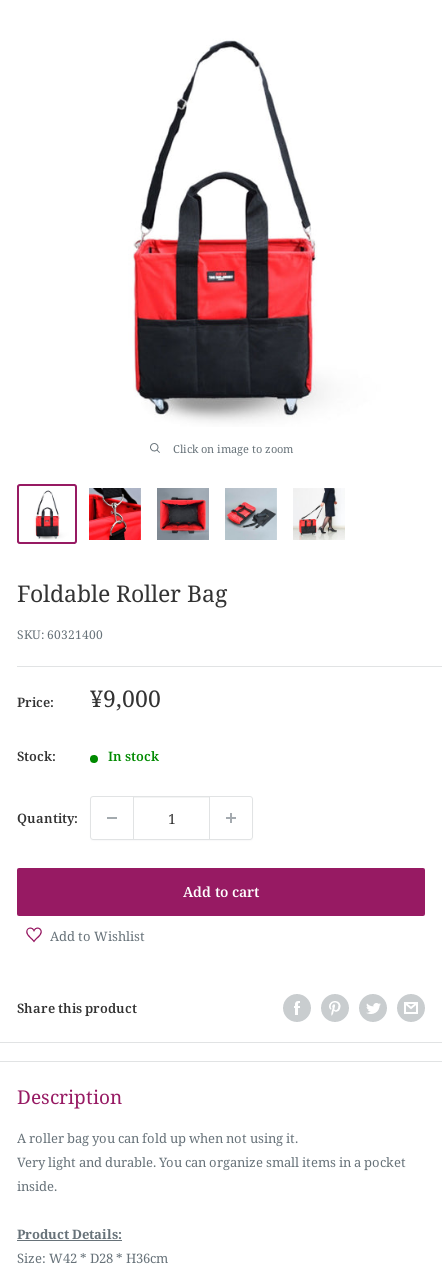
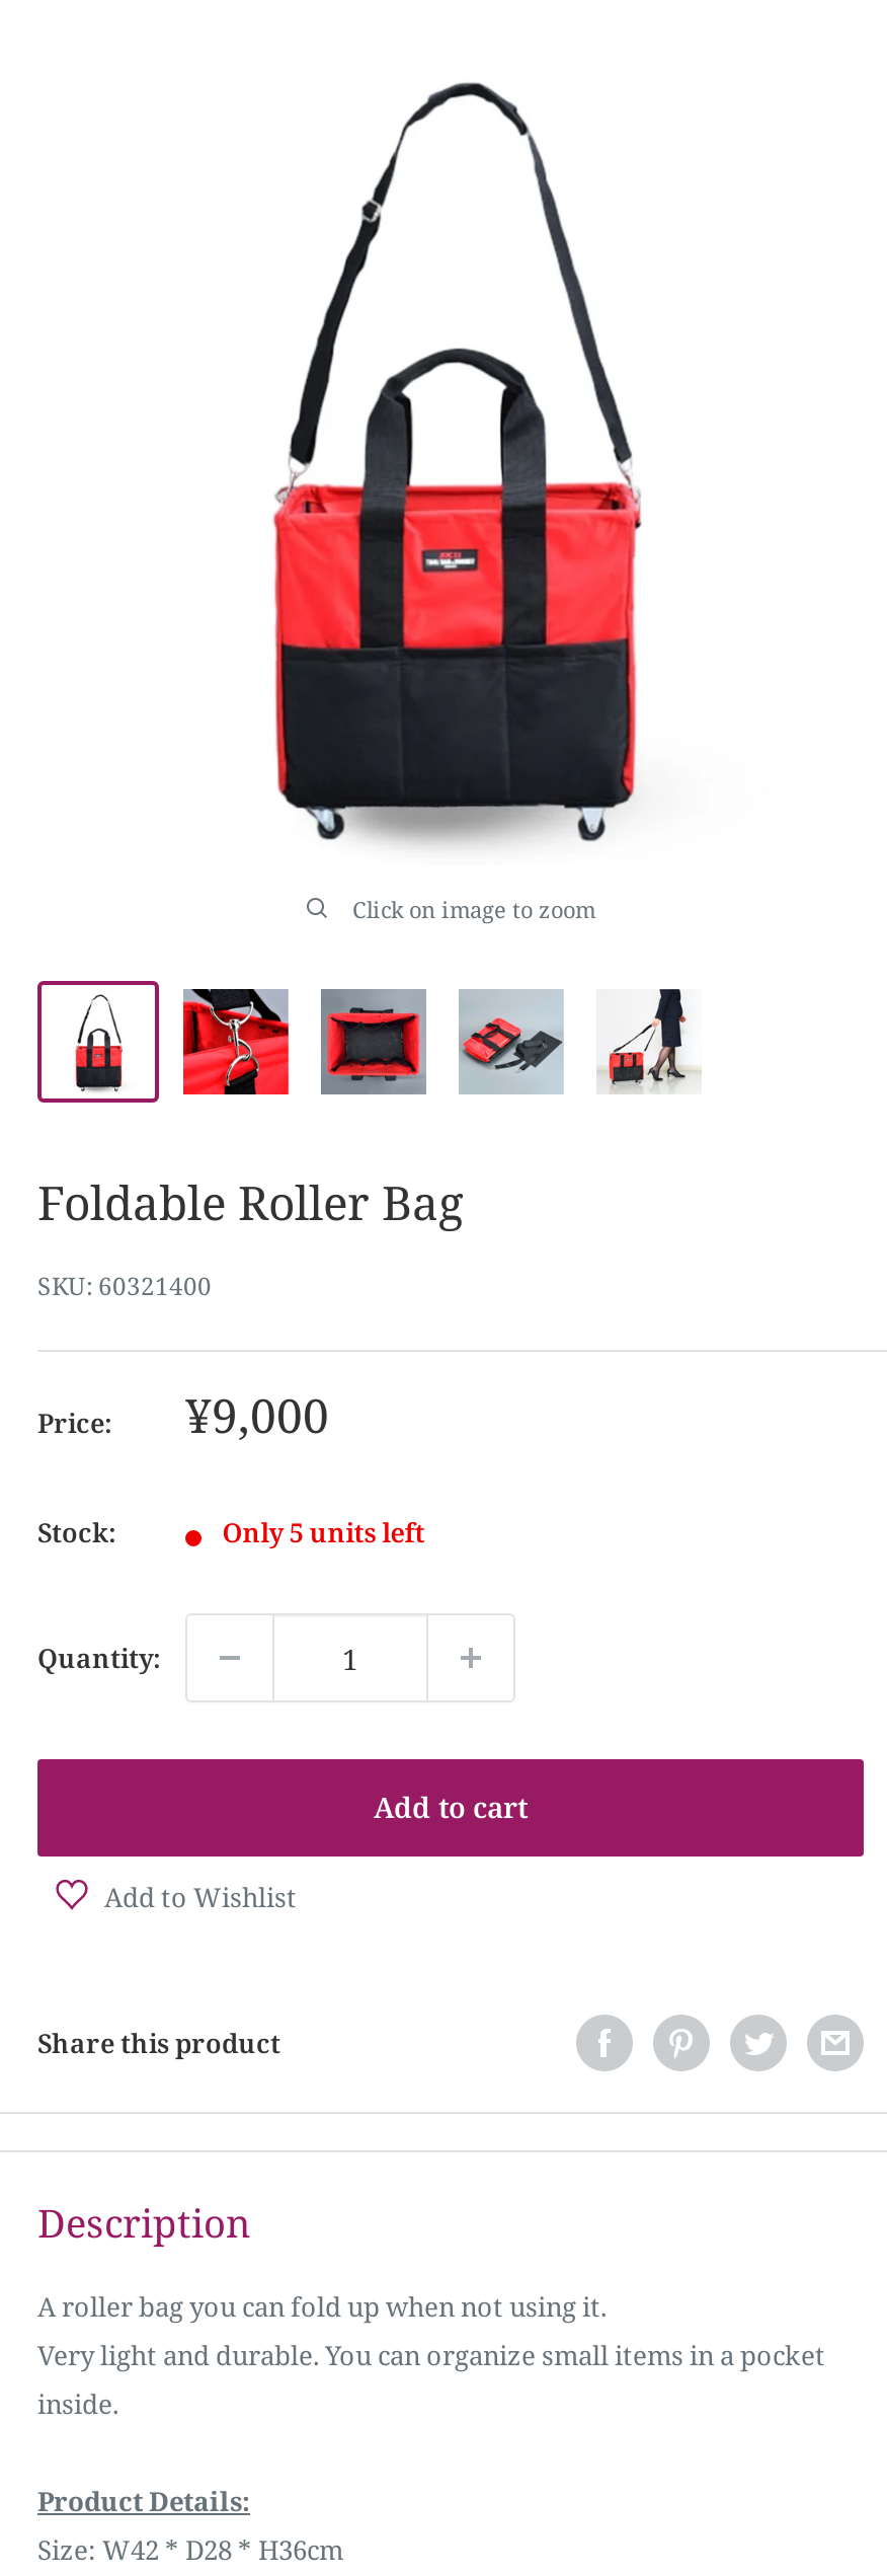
- In stock
+ Only 5 units left
